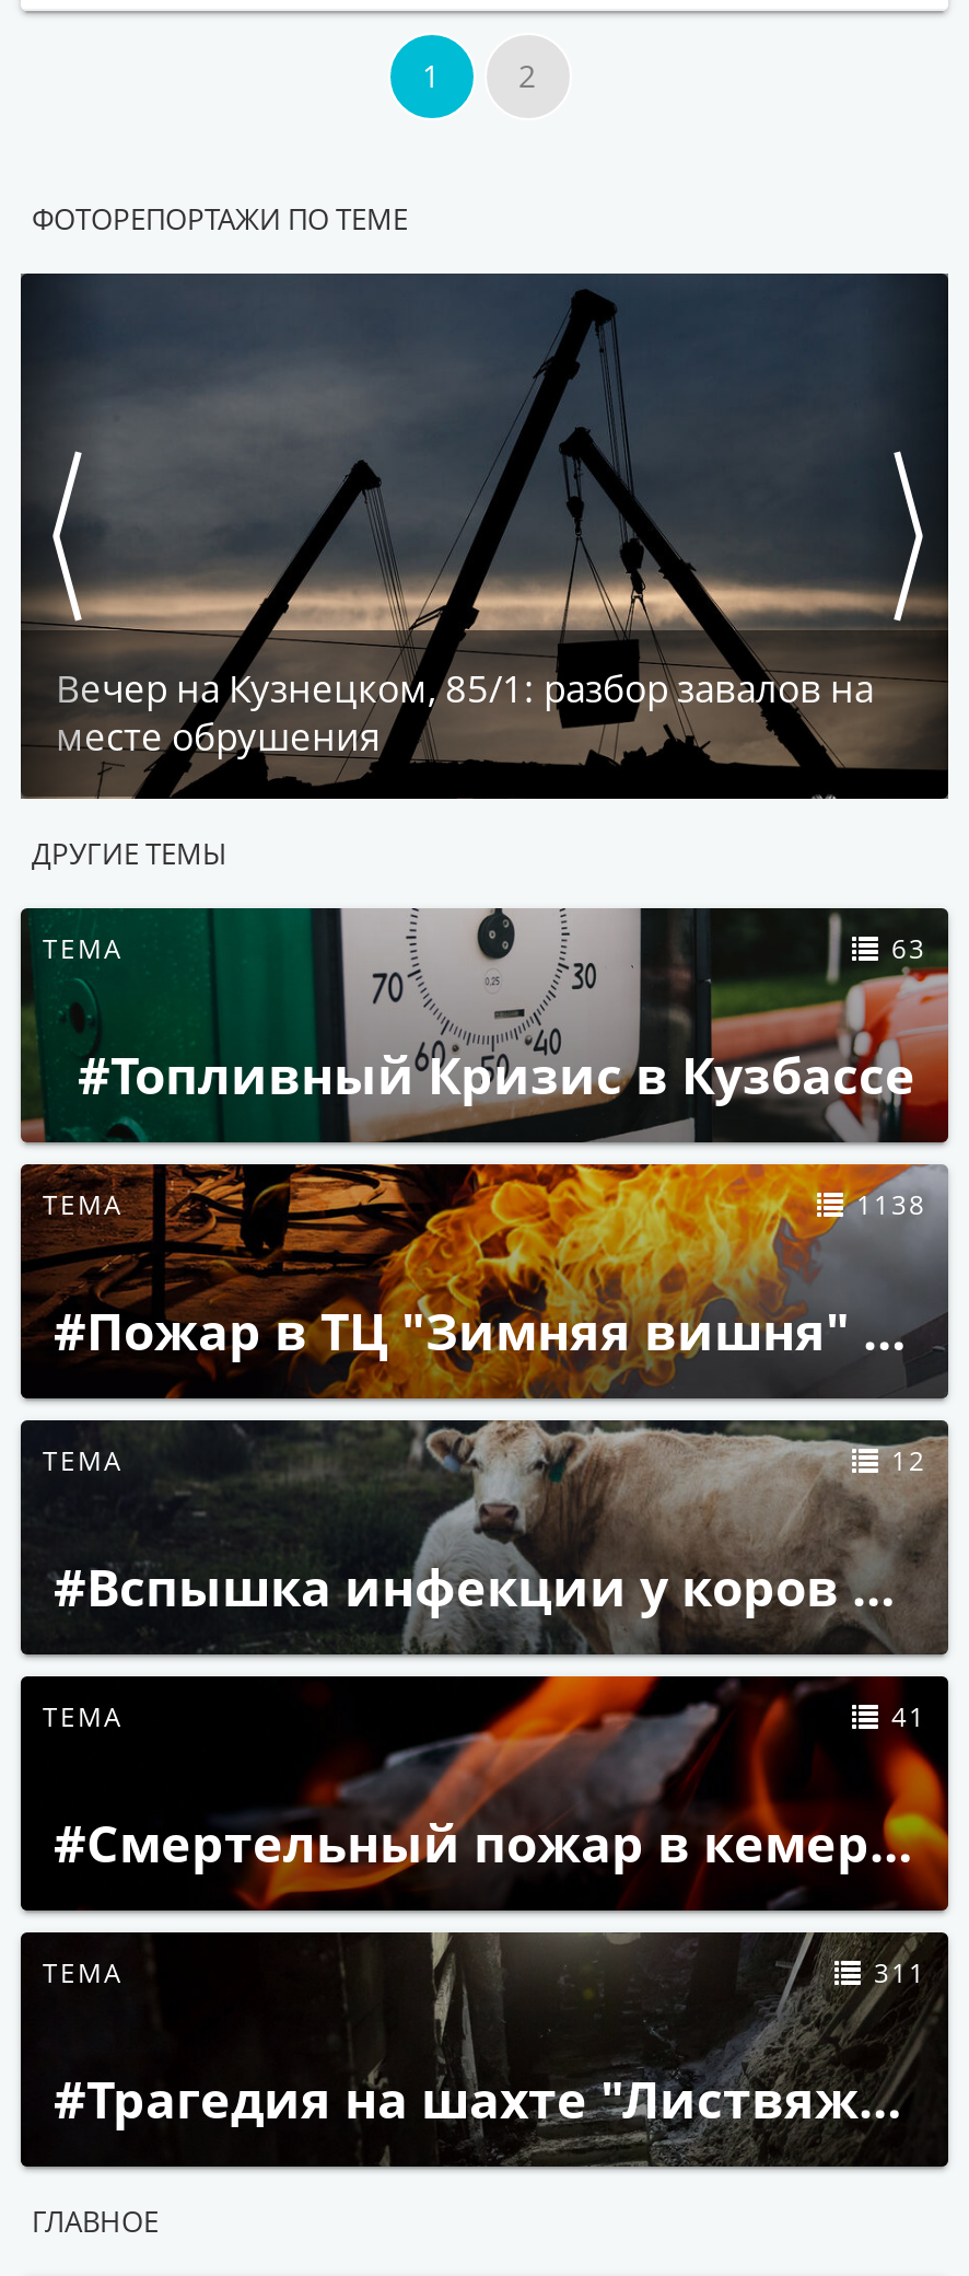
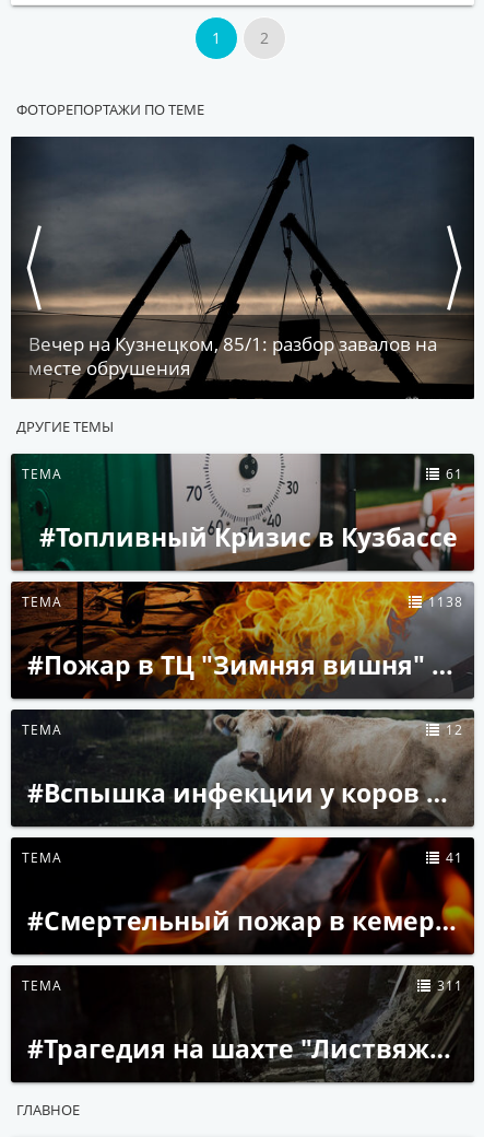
- 63
+ 61
